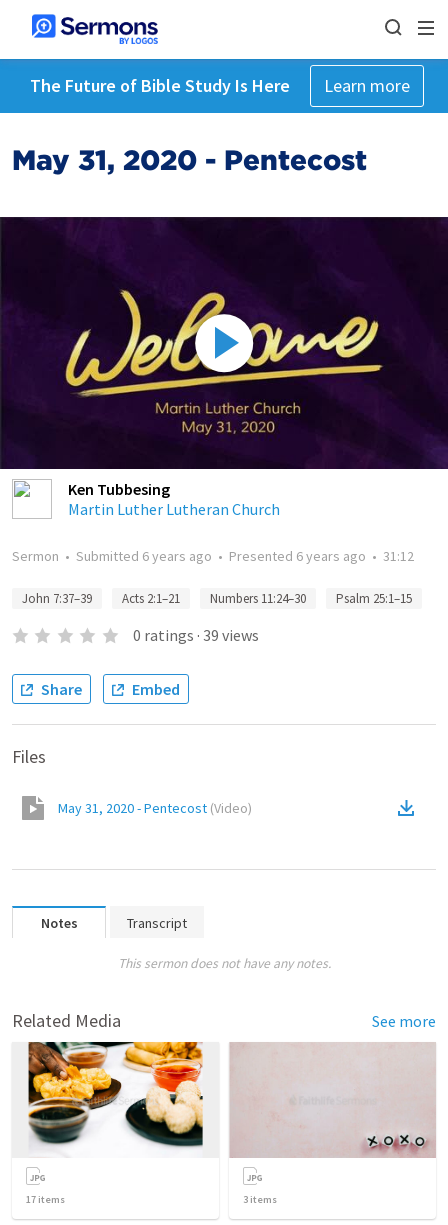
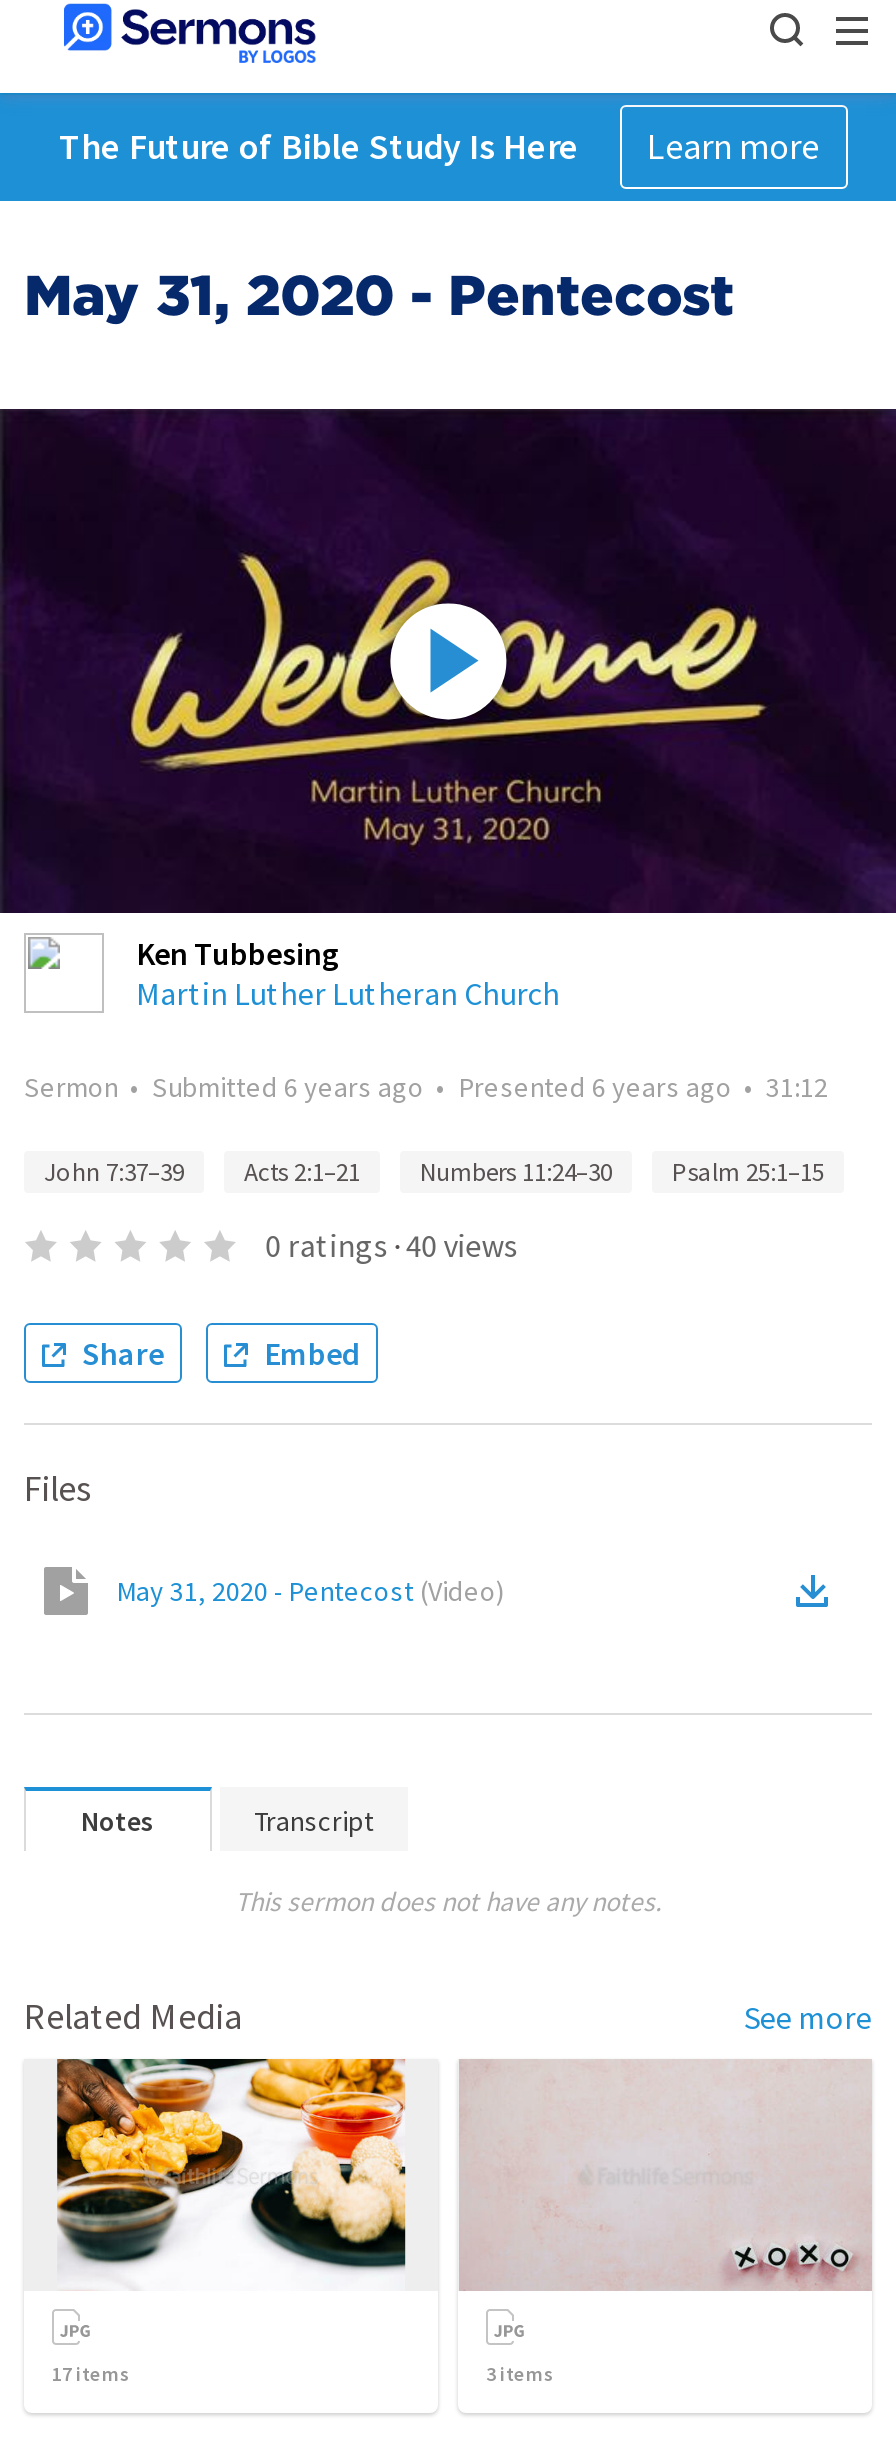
- 0 ratings · 39 views
+ 0 ratings · 40 views
